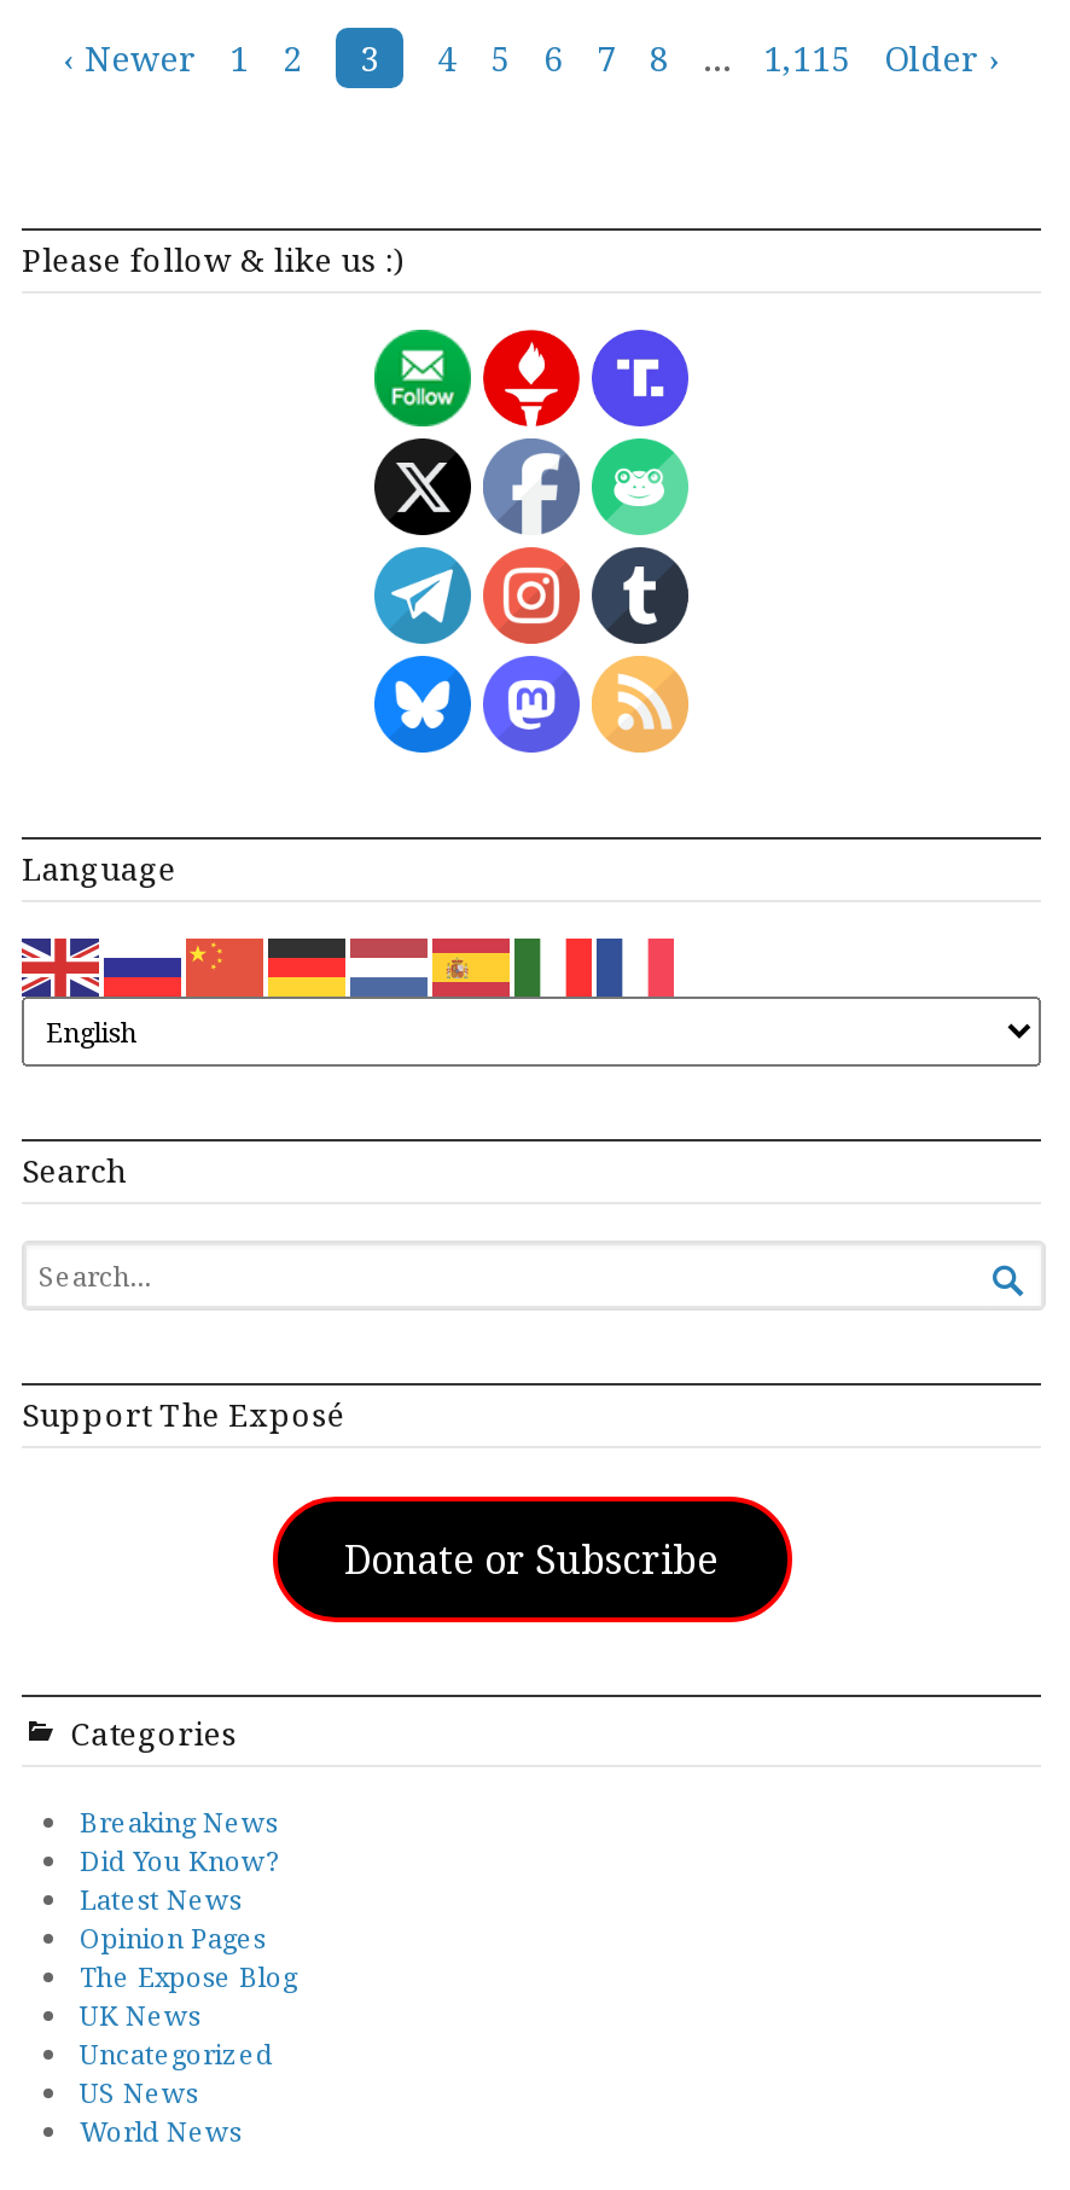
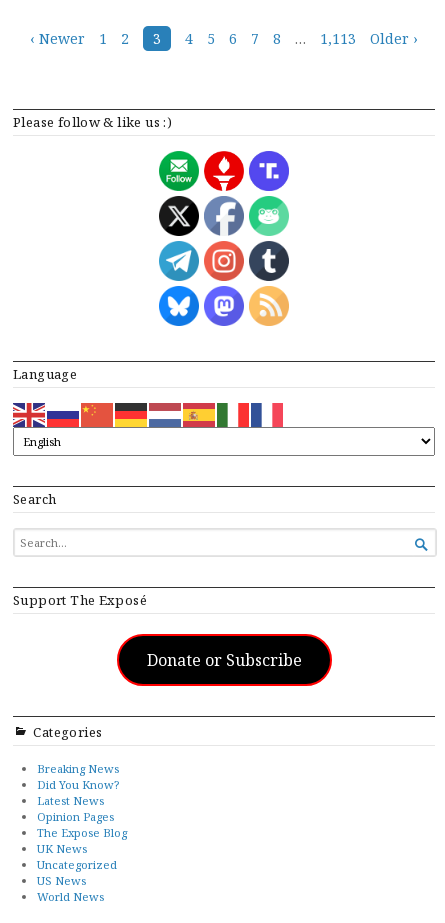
- 1,115
+ 1,113
